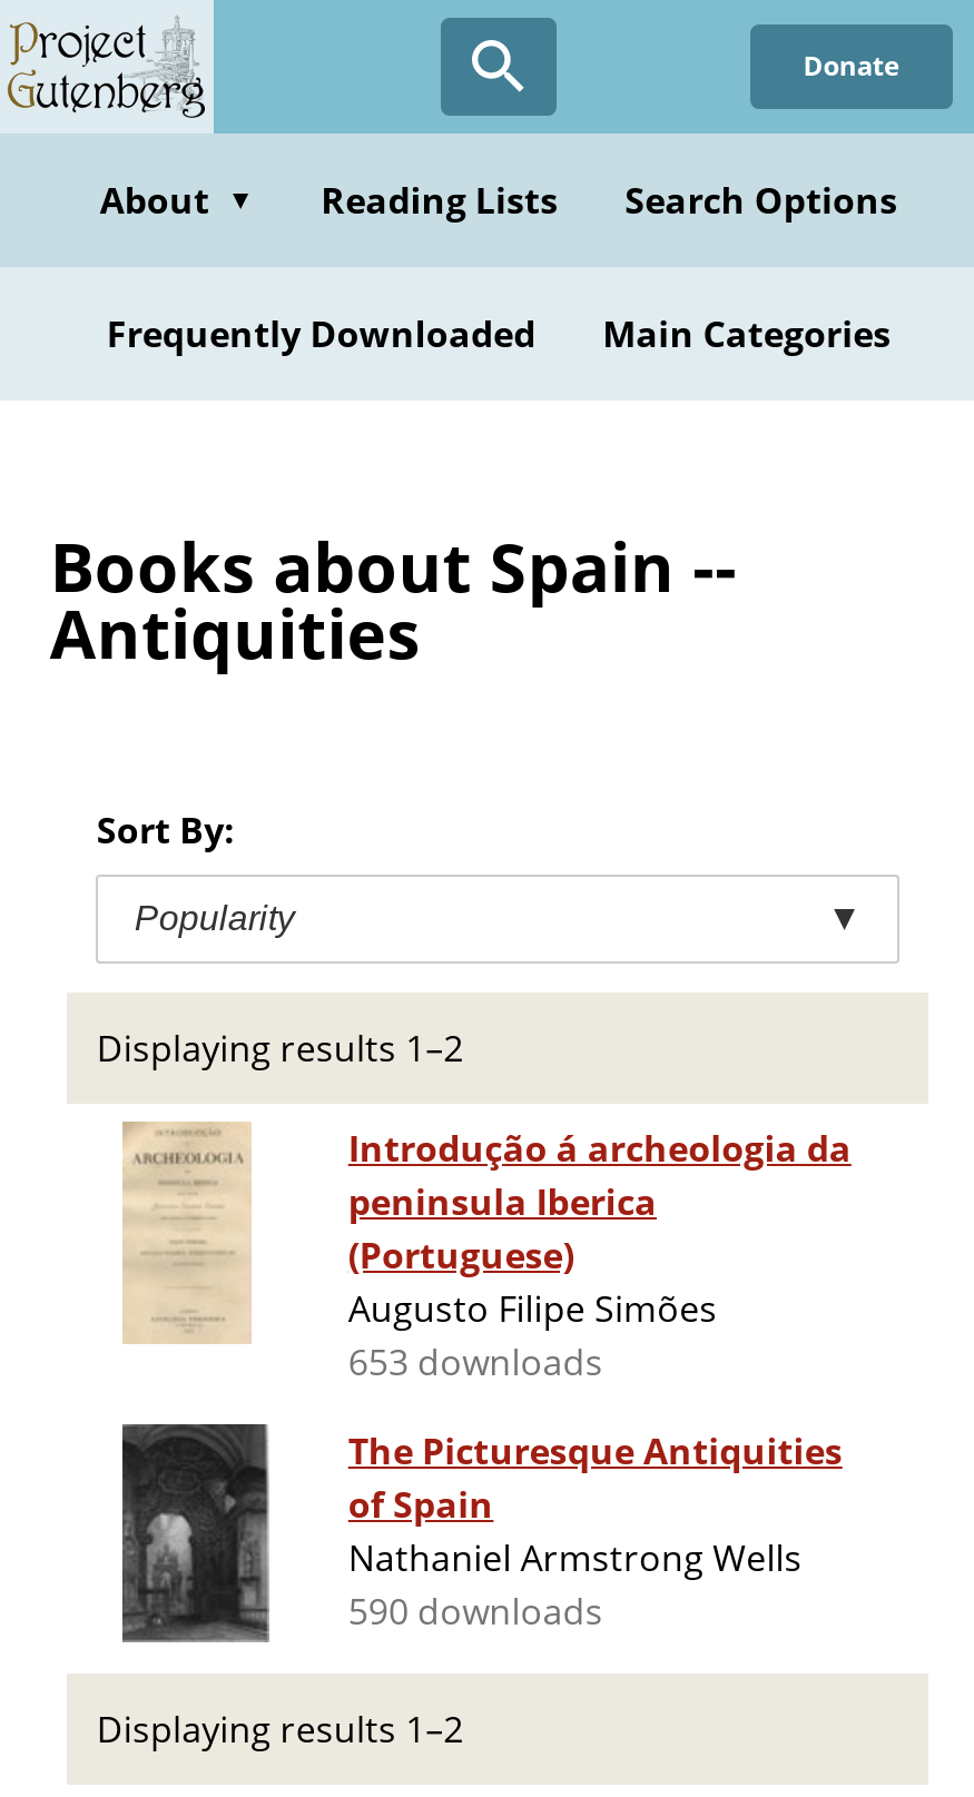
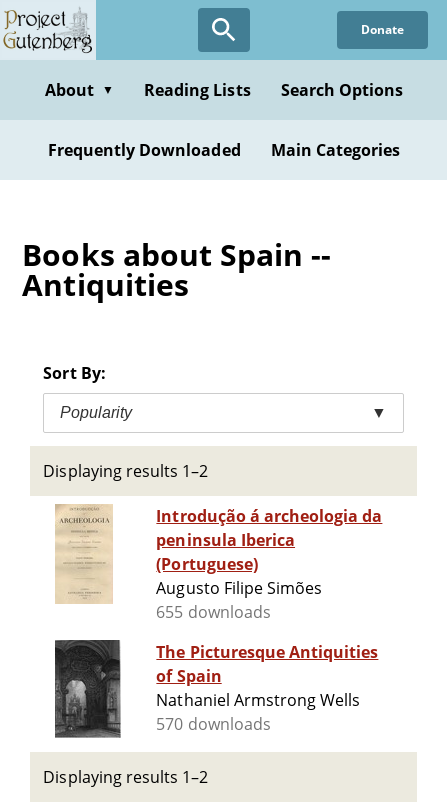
- 653 downloads
+ 655 downloads

- 590 downloads
+ 570 downloads
